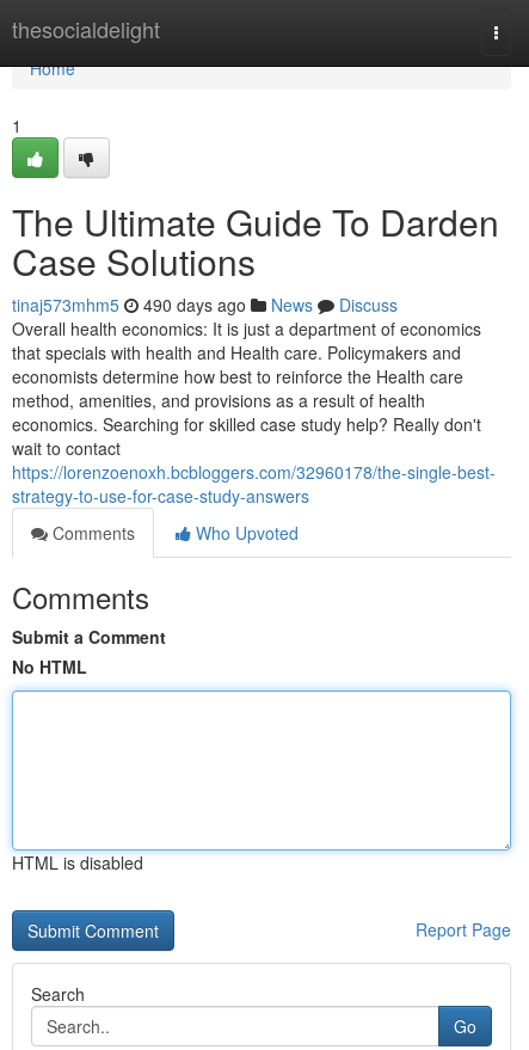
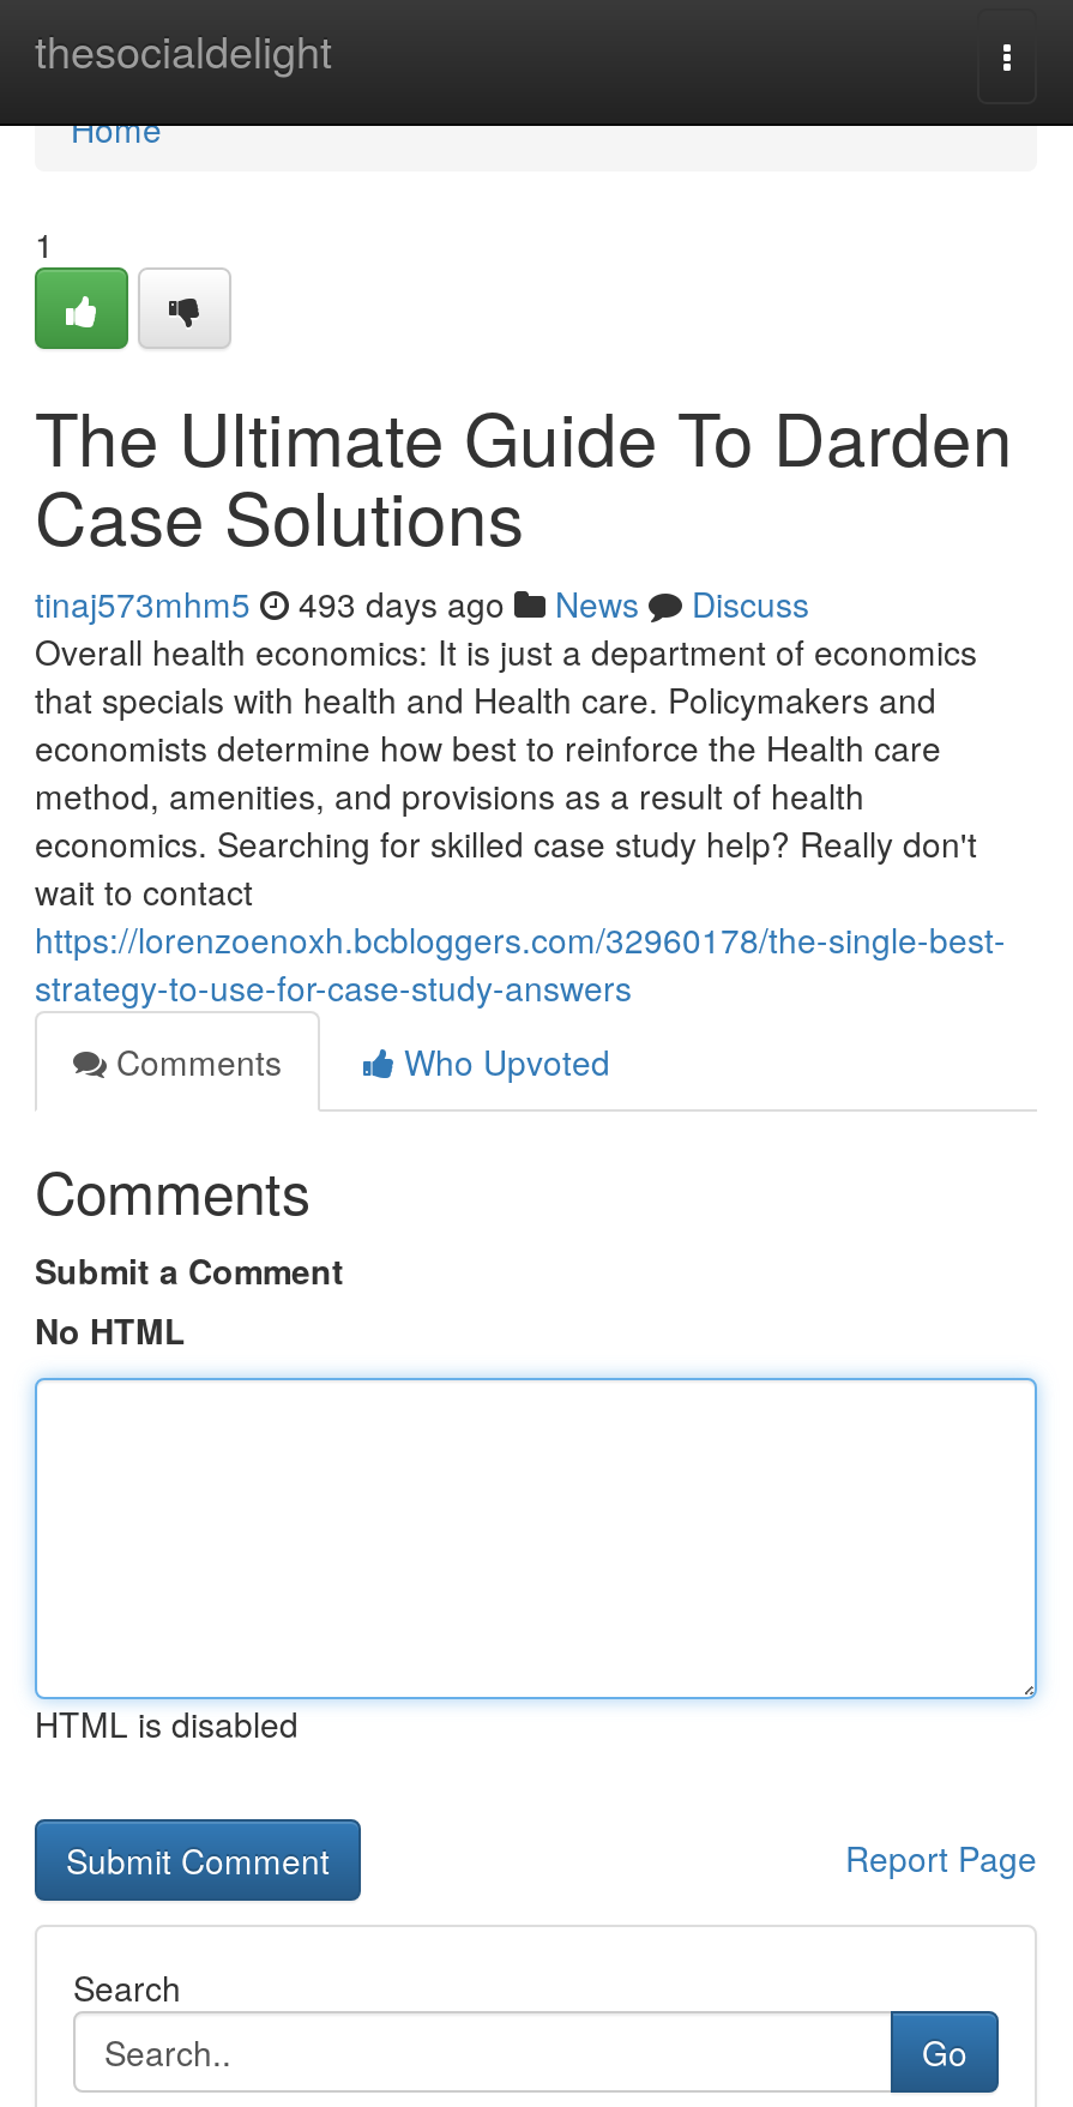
- tinaj573mhm5 490 days ago News Discuss
+ tinaj573mhm5 493 days ago News Discuss
